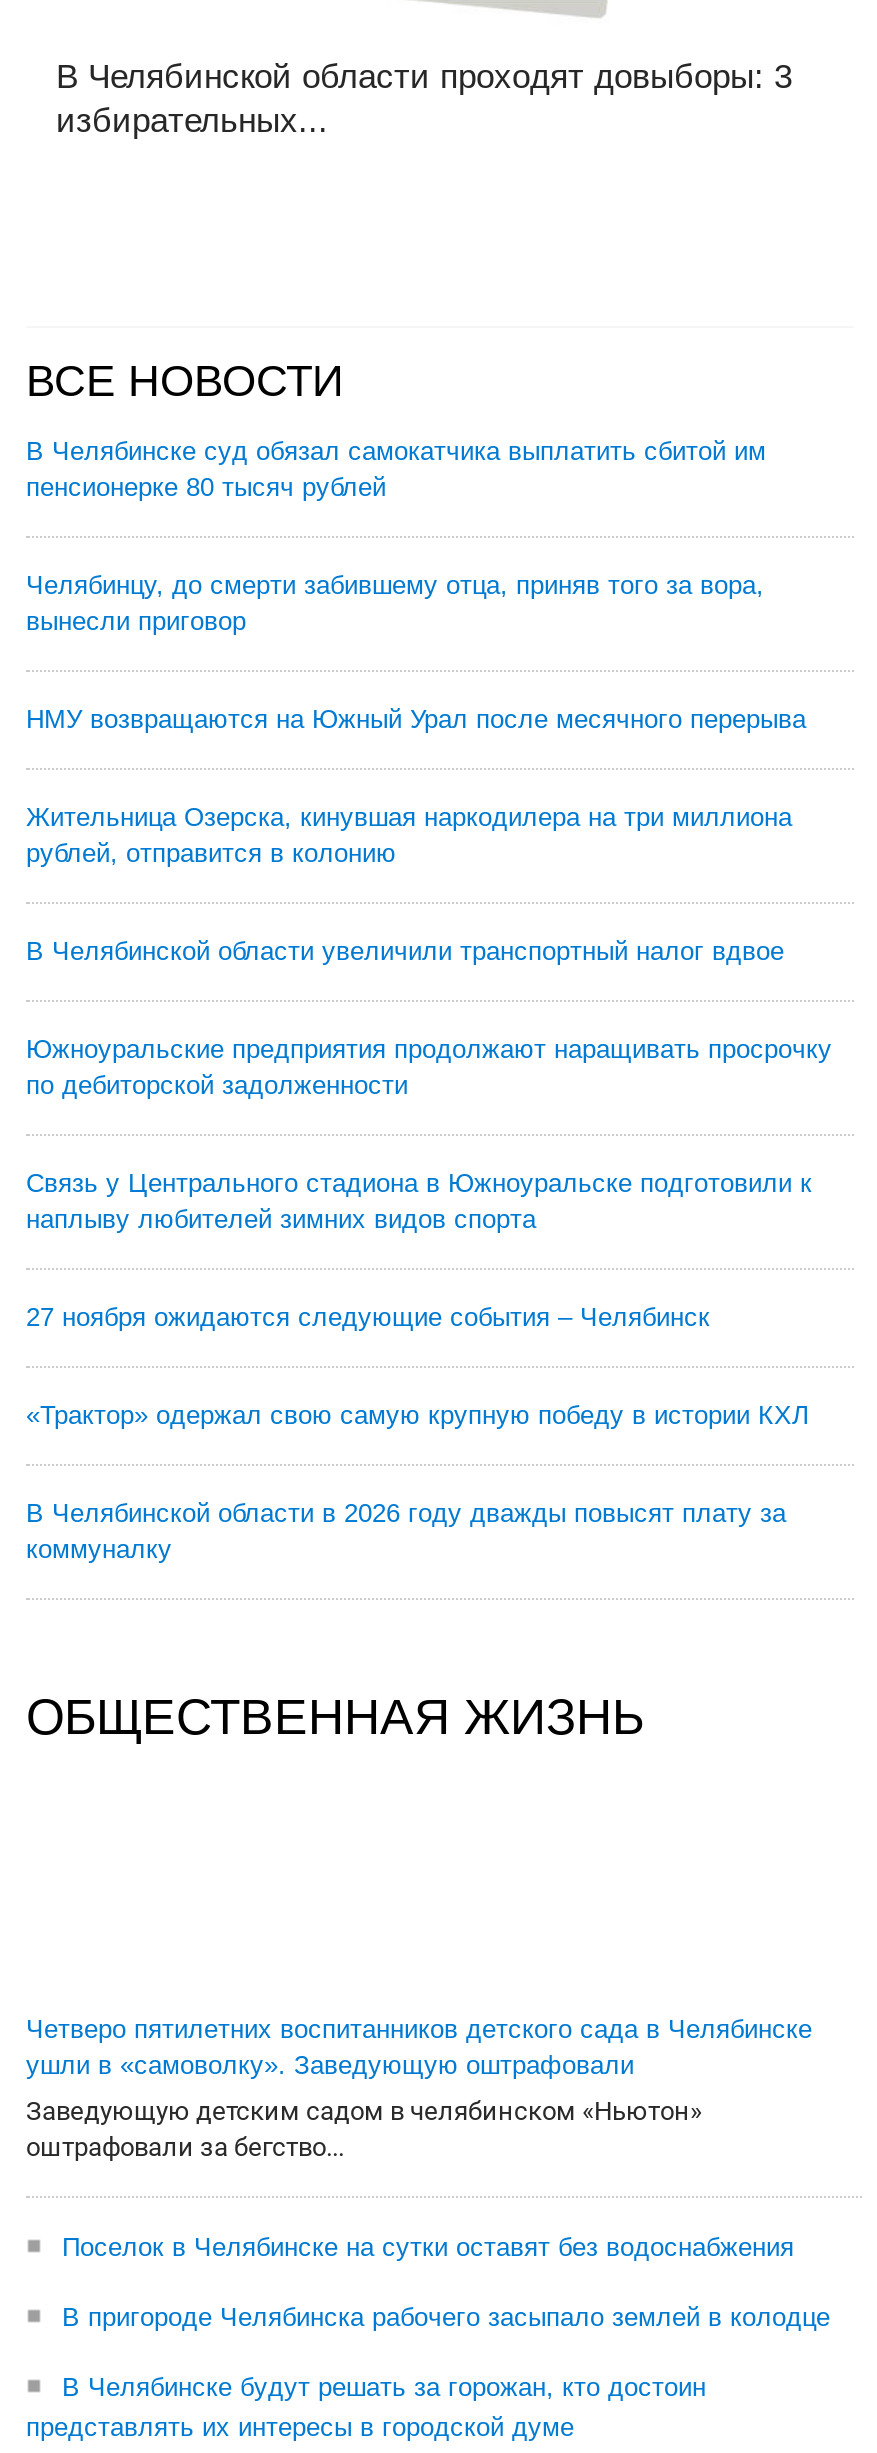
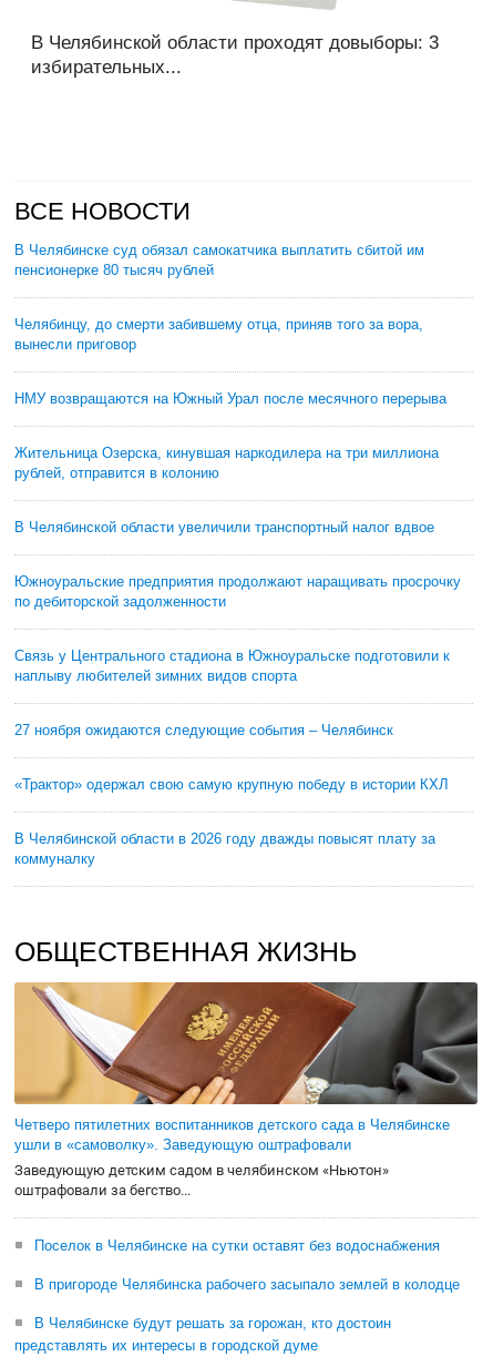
+ [image]
